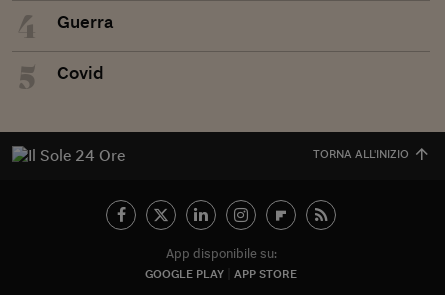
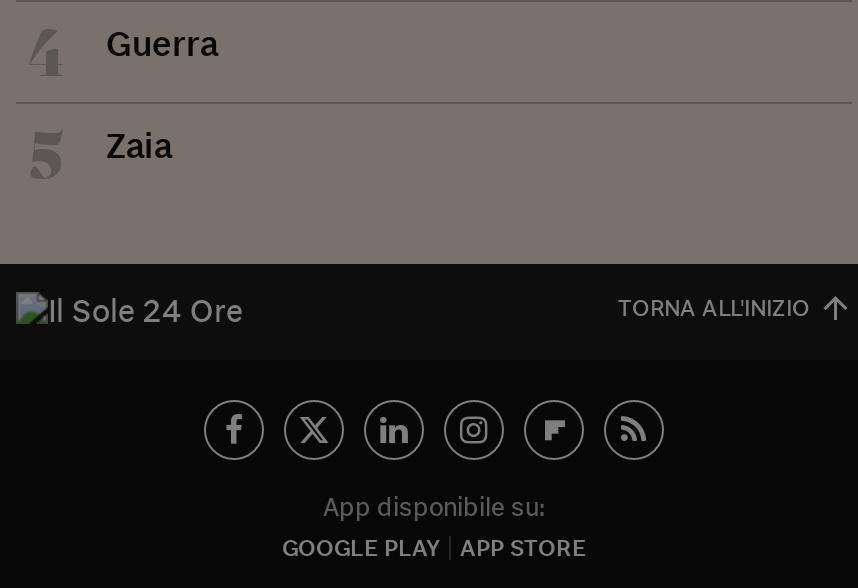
- Covid
+ Zaia
